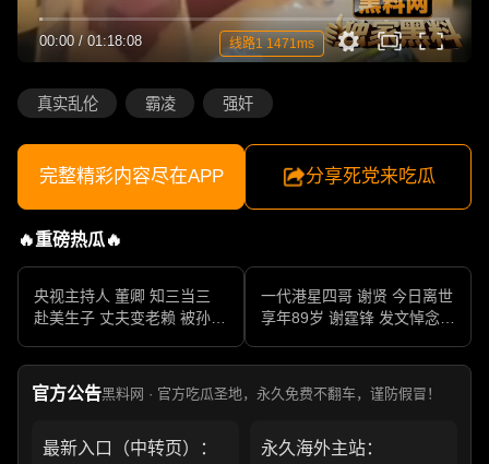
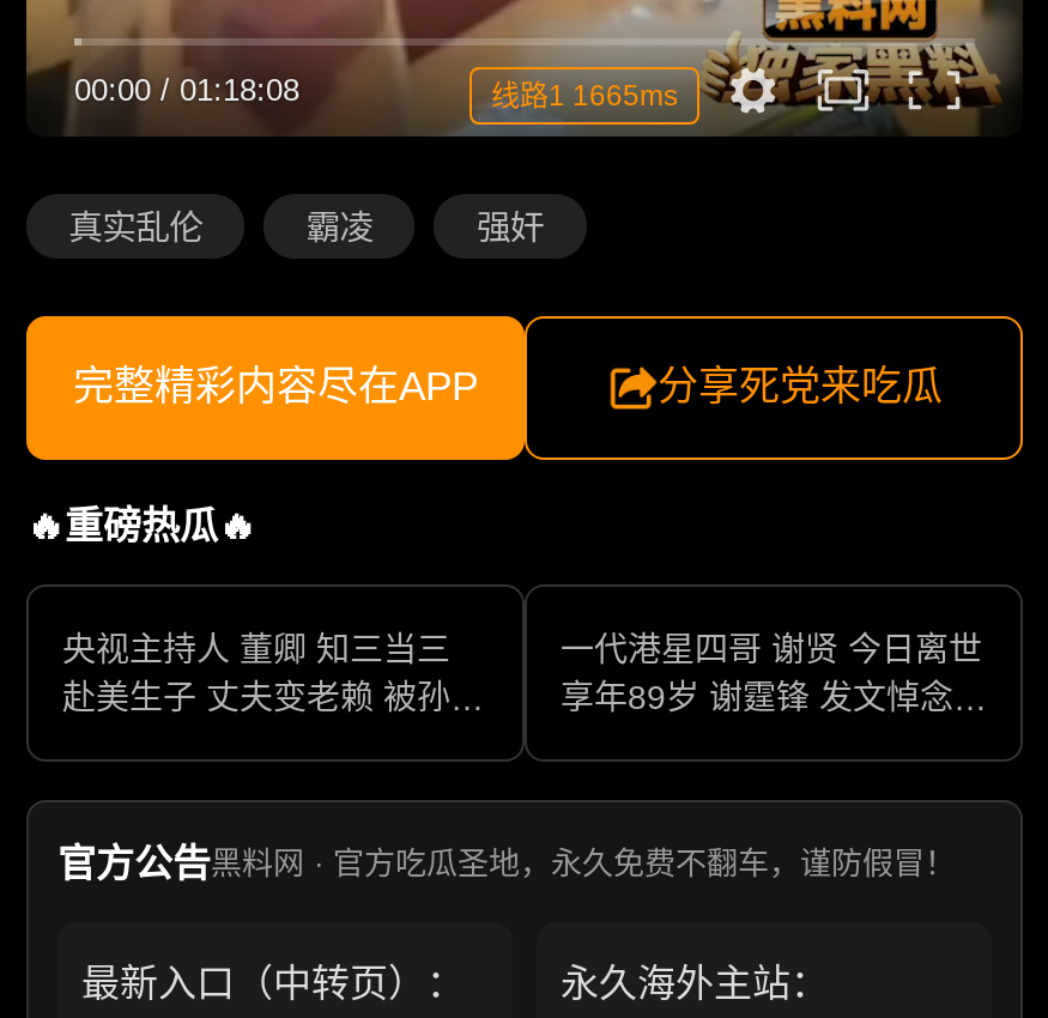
- 线路1 1471ms
+ 线路1 1665ms
